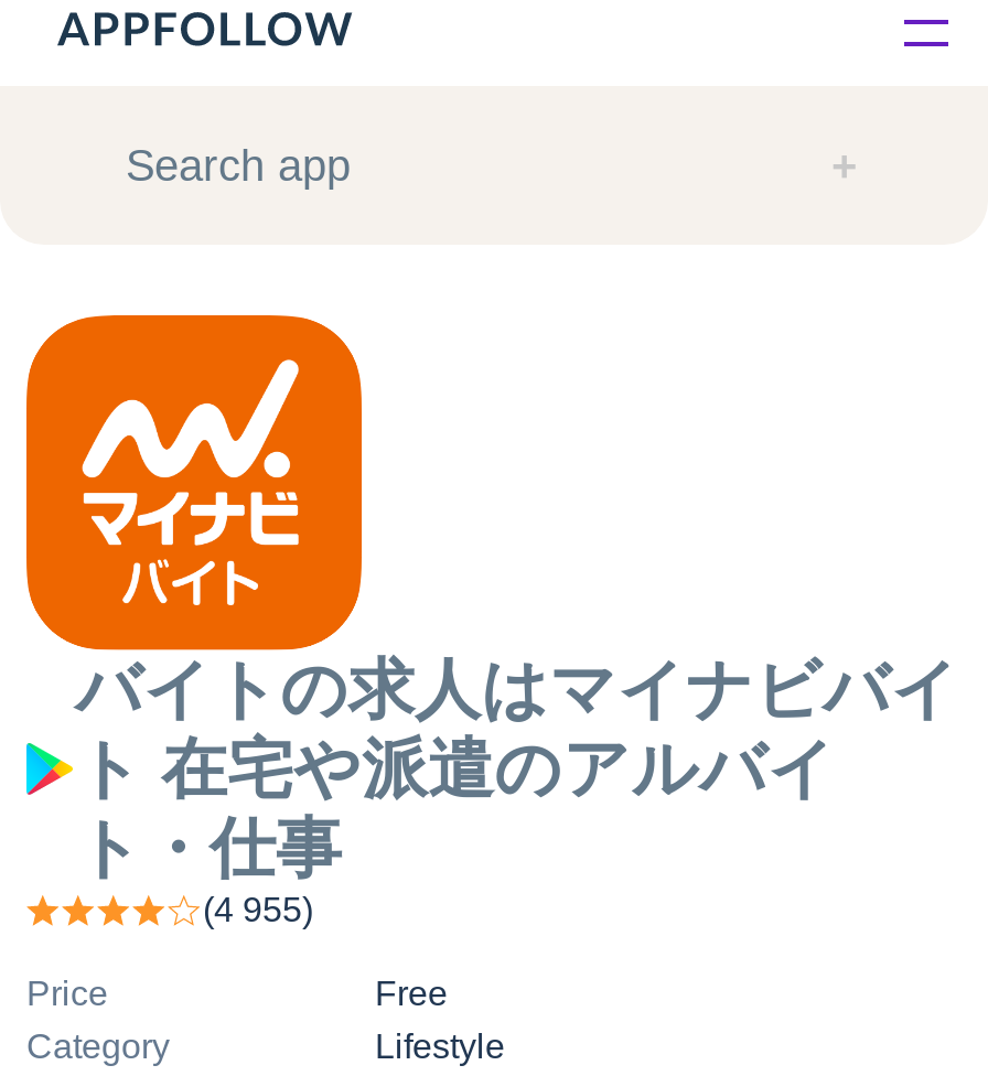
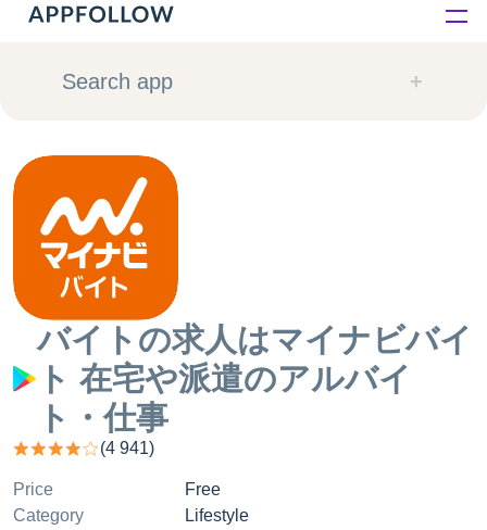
- (4 955)
+ (4 941)
